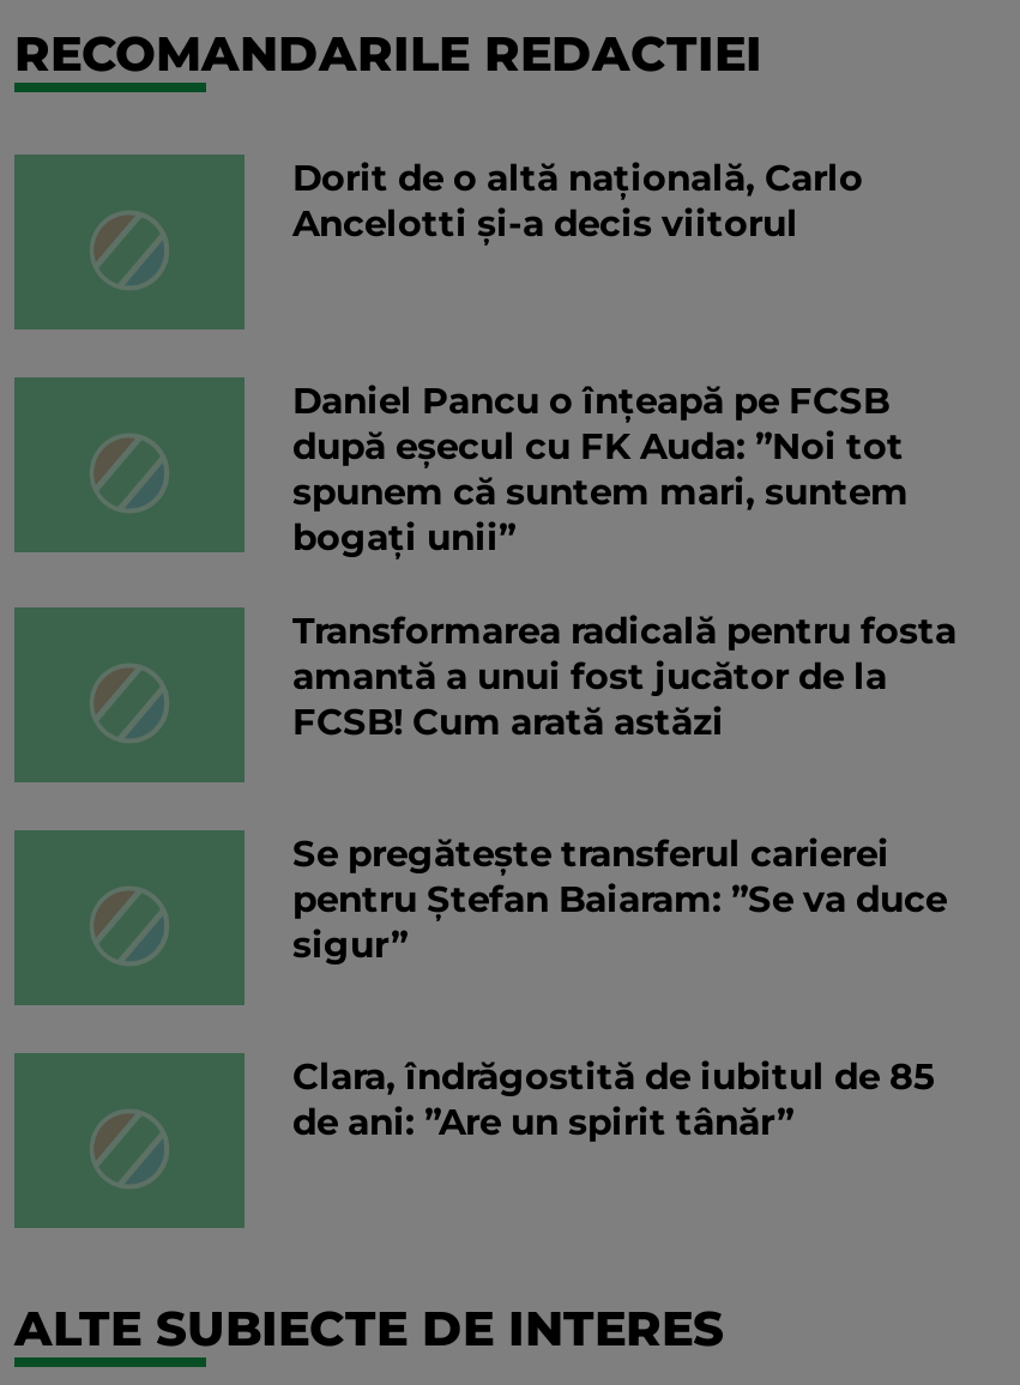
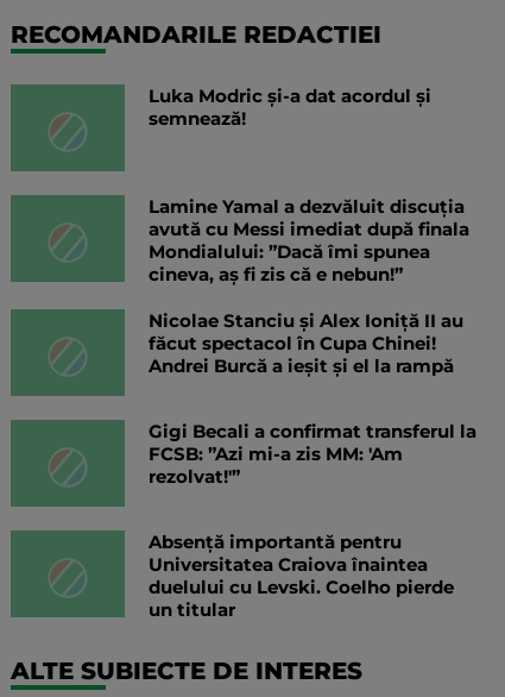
- Dorit de o altă națională, Carlo
- Ancelotti și-a decis viitorul
+ Luka Modric și-a dat acordul și
+ semnează!

- Daniel Pancu o înțeapă pe FCSB
- după eșecul cu FK Auda: ”Noi tot
- spunem că suntem mari, suntem
- bogați unii”
+ Lamine Yamal a dezvăluit discuția
+ avută cu Messi imediat după finala
+ Mondialului: ”Dacă îmi spunea
+ cineva, aș fi zis că e nebun!”

- Transformarea radicală pentru fosta
- amantă a unui fost jucător de la
- FCSB! Cum arată astăzi
+ Nicolae Stanciu şi Alex Ioniţă II au
+ făcut spectacol în Cupa Chinei!
+ Andrei Burcă a ieșit și el la rampă

- Se pregătește transferul carierei
- pentru Ștefan Baiaram: ”Se va duce
- sigur”
+ Gigi Becali a confirmat transferul la
+ FCSB: ”Azi mi-a zis MM: 'Am
+ rezolvat!'”

- Clara, îndrăgostită de iubitul de 85
- de ani: ”Are un spirit tânăr”
+ Absență importantă pentru
+ Universitatea Craiova înaintea
+ duelului cu Levski. Coelho pierde
+ un titular
